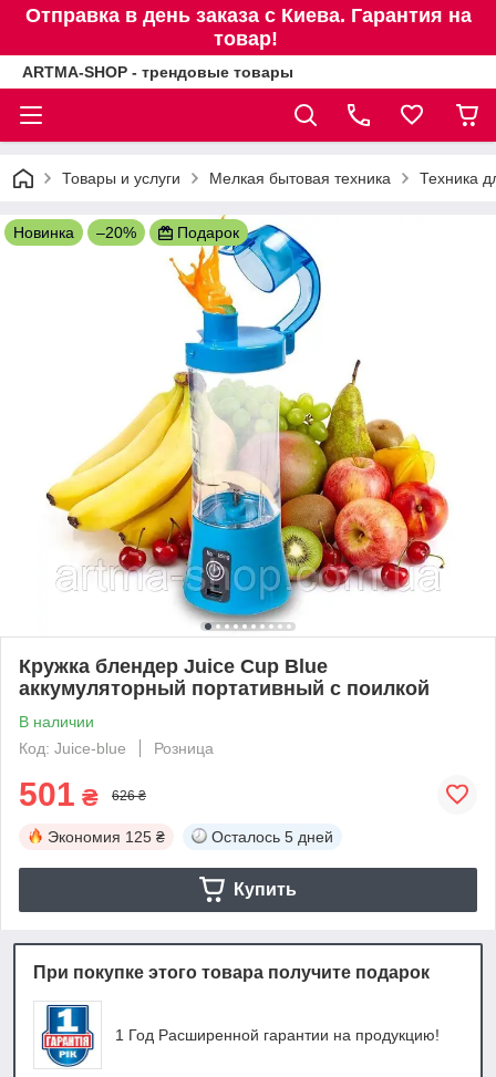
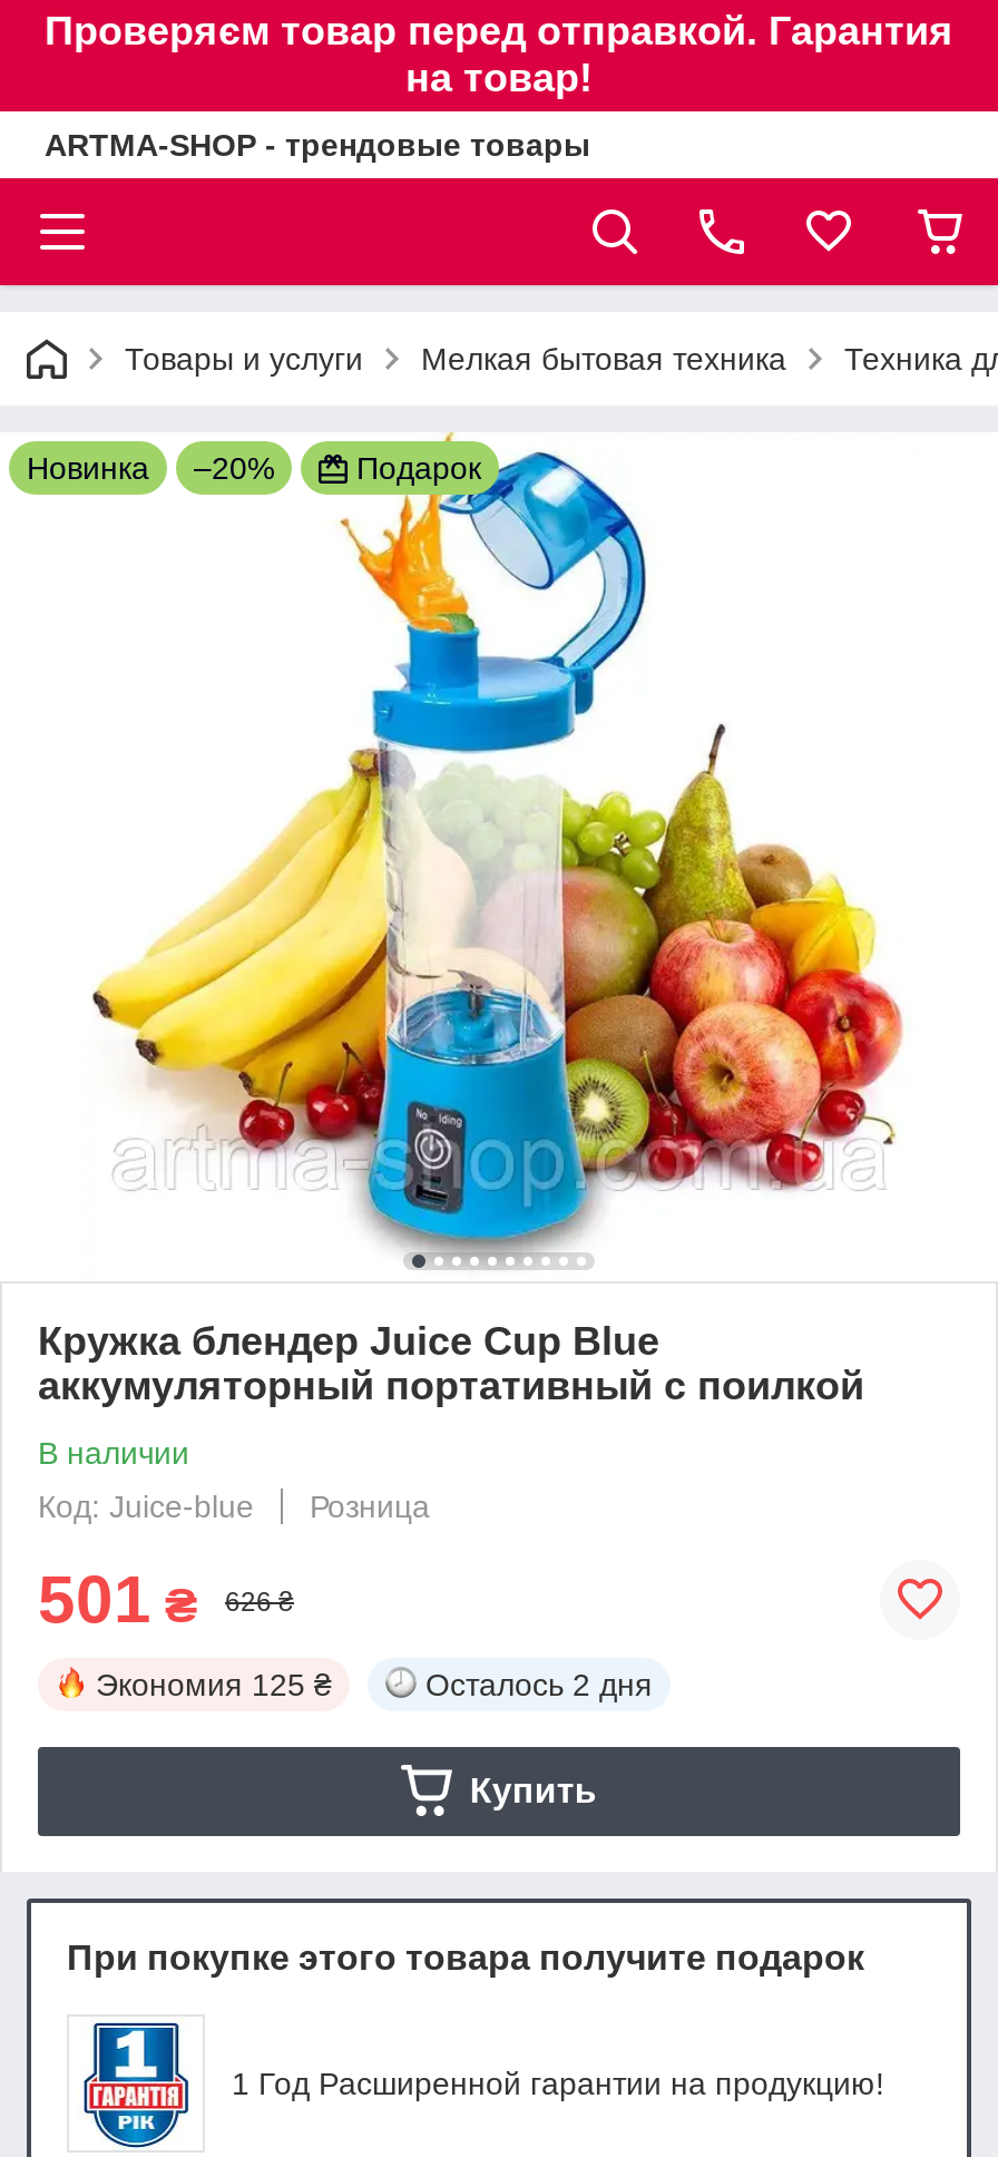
- Отправка в день заказа с Киева. Гарантия на
- товар!
+ Проверяєм товар перед отправкой. Гарантия
+ на товар!

- Осталось 5 дней
+ Осталось 2 дня
